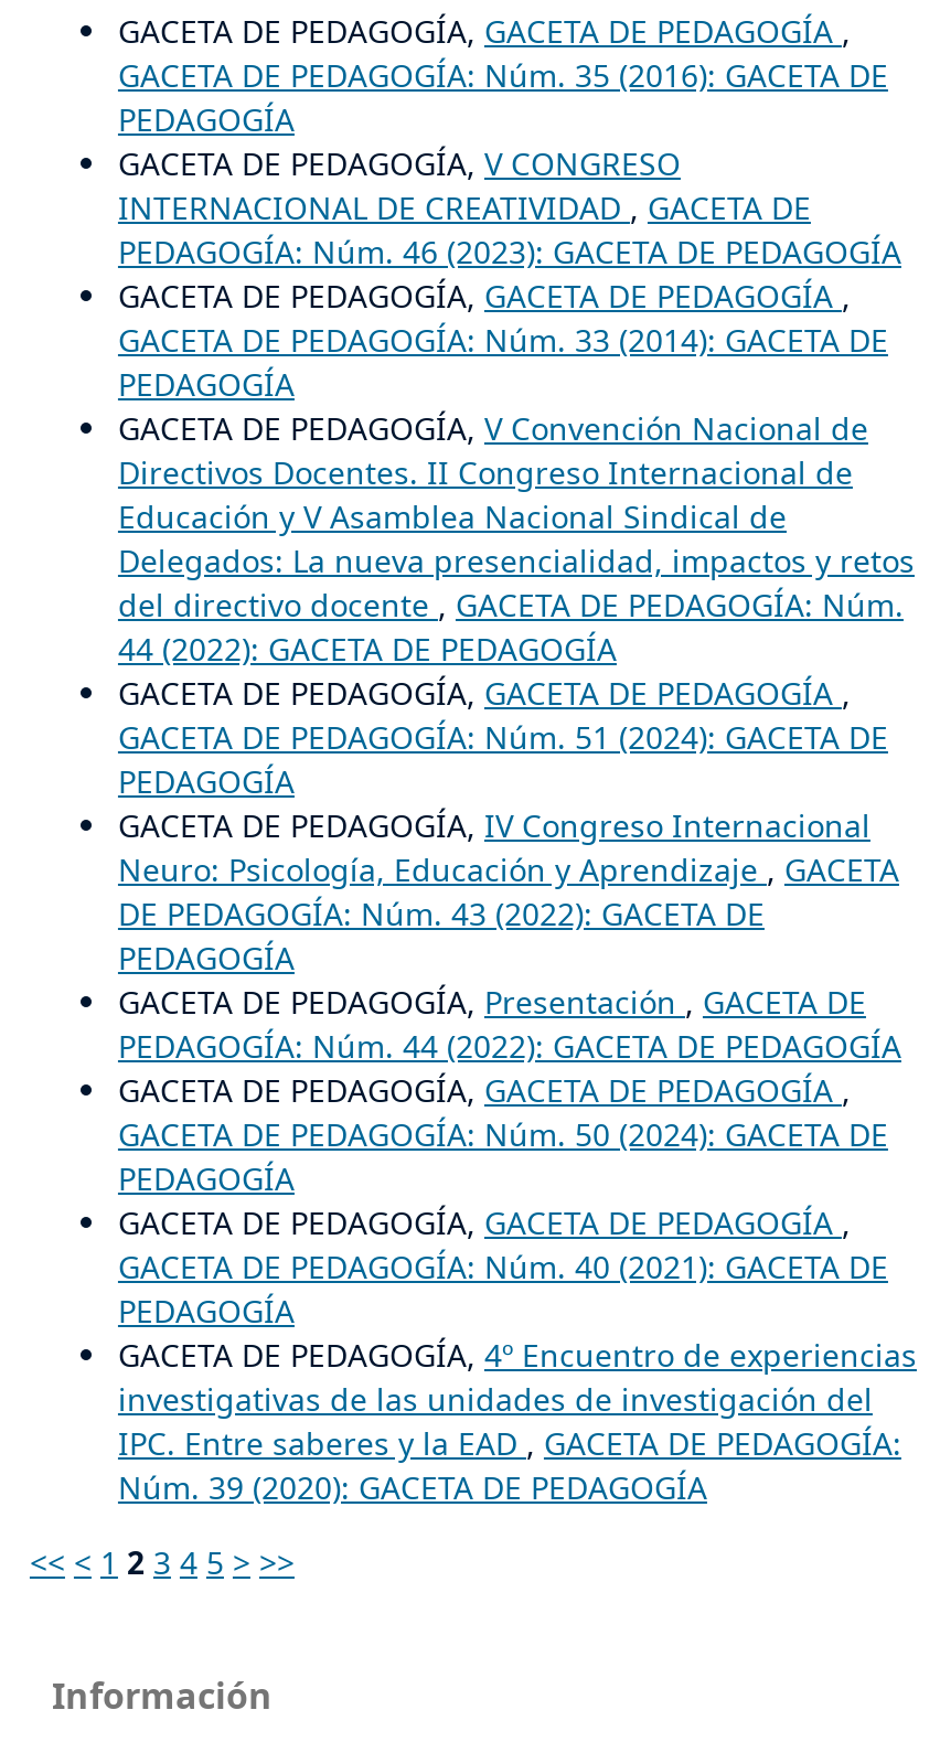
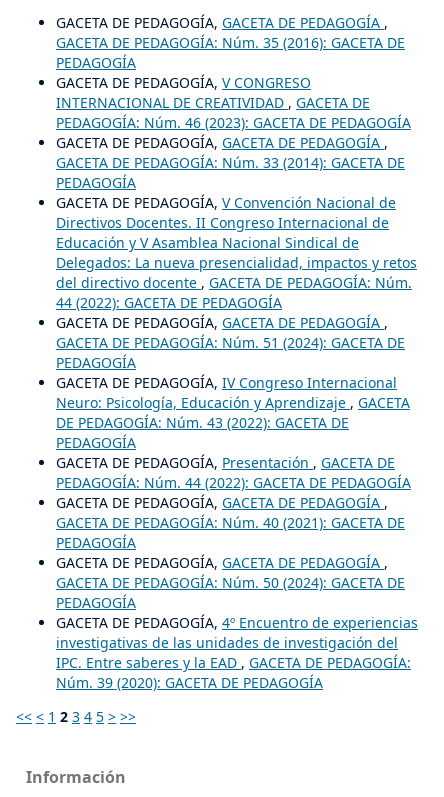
moved down: GACETA DE PEDAGOGÍA: Núm. 50 (2024): GACETA DE

moved up: GACETA DE PEDAGOGÍA: Núm. 40 (2021): GACETA DE
